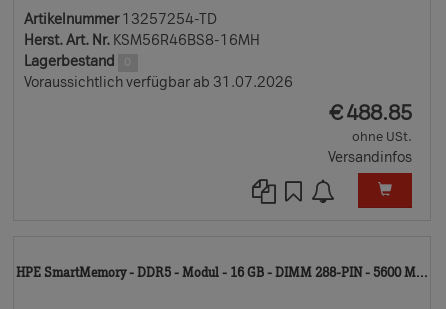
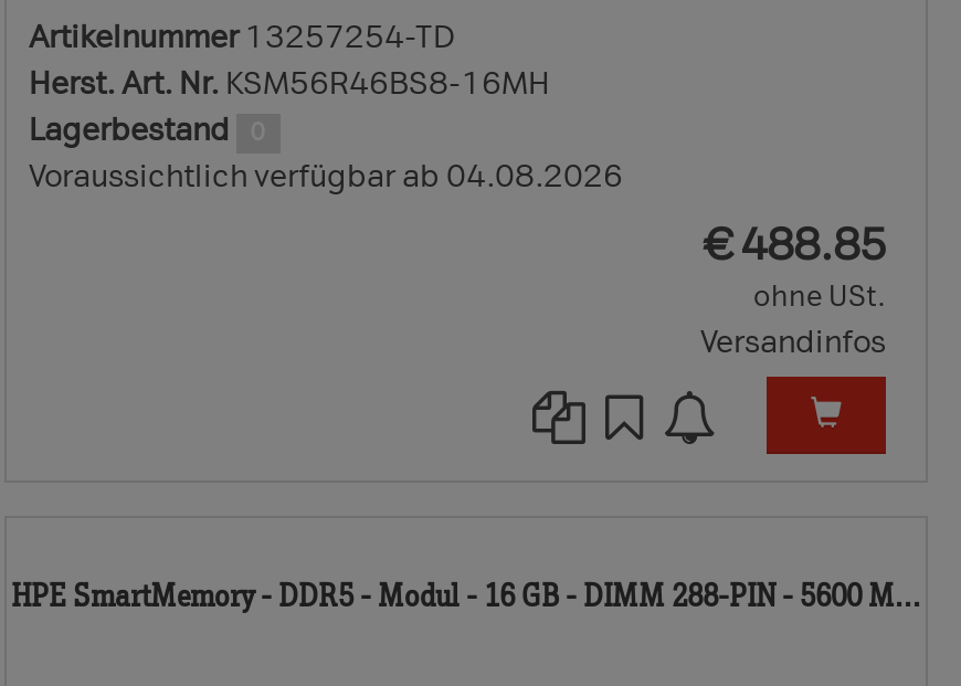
- Voraussichtlich verfügbar ab 31.07.2026
+ Voraussichtlich verfügbar ab 04.08.2026
